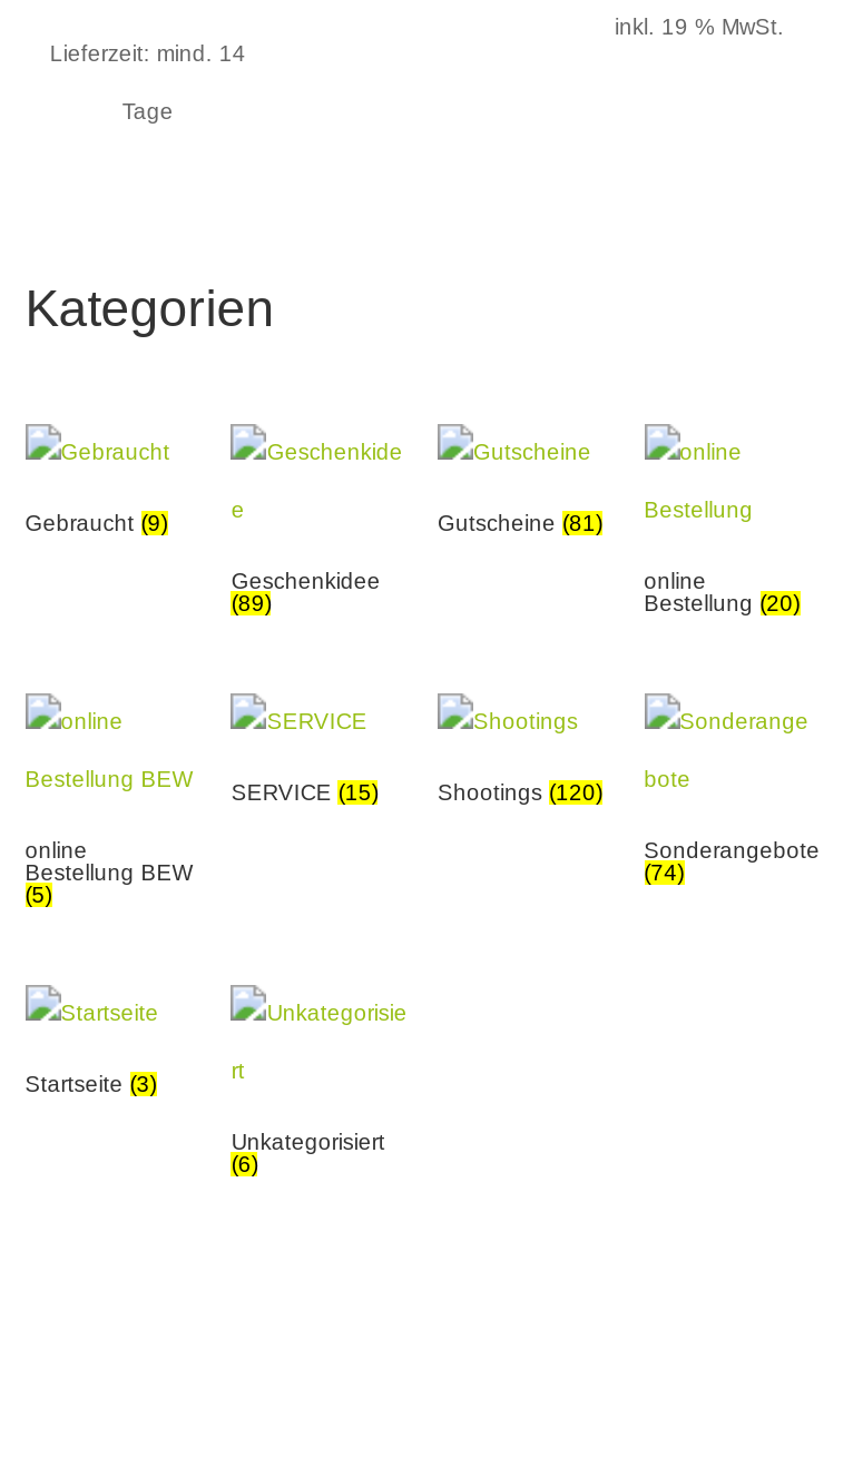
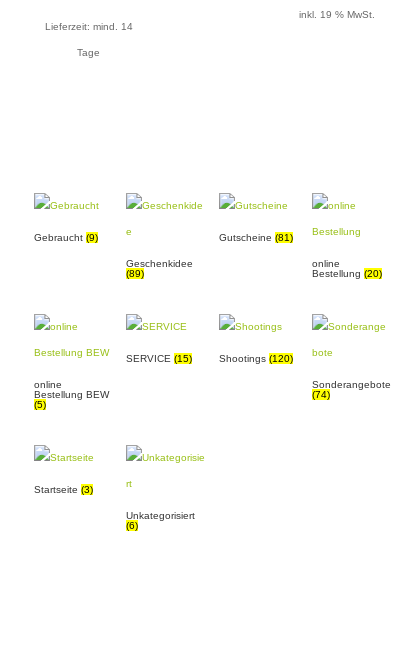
- Kategorien
